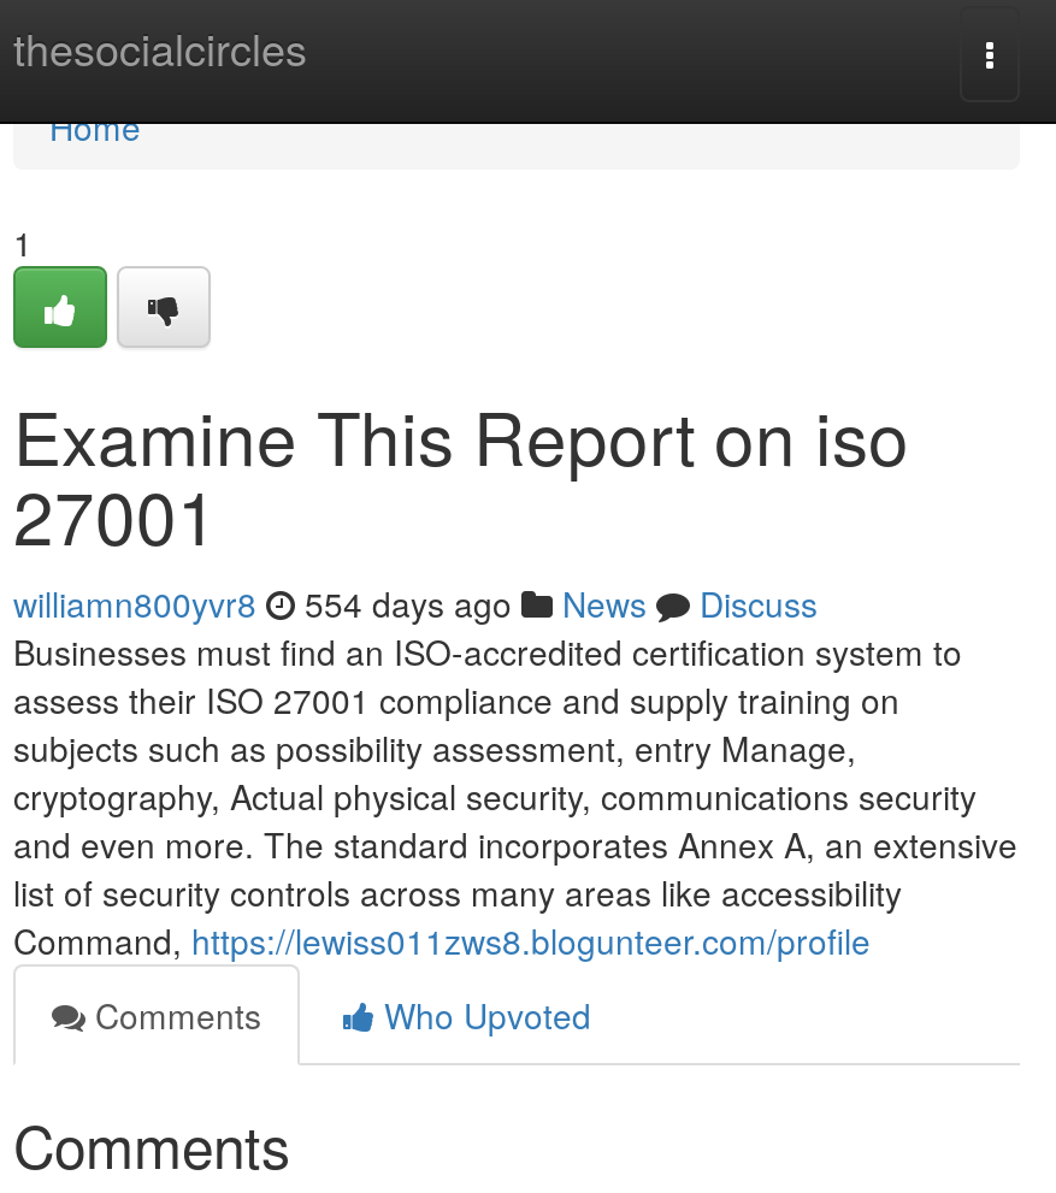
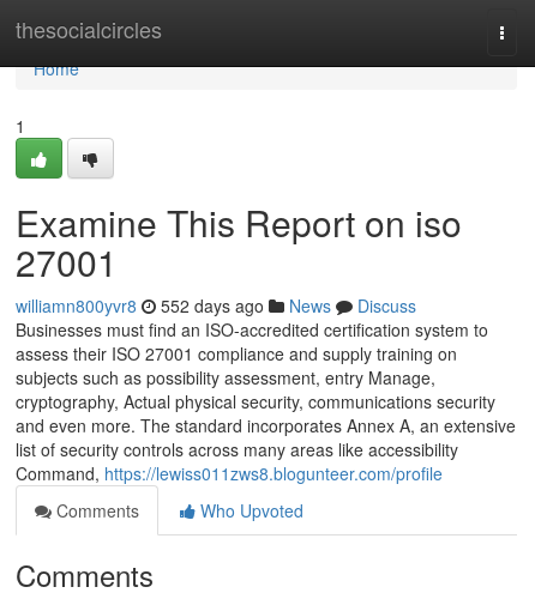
- williamn800yvr8 554 days ago News Discuss
+ williamn800yvr8 552 days ago News Discuss
